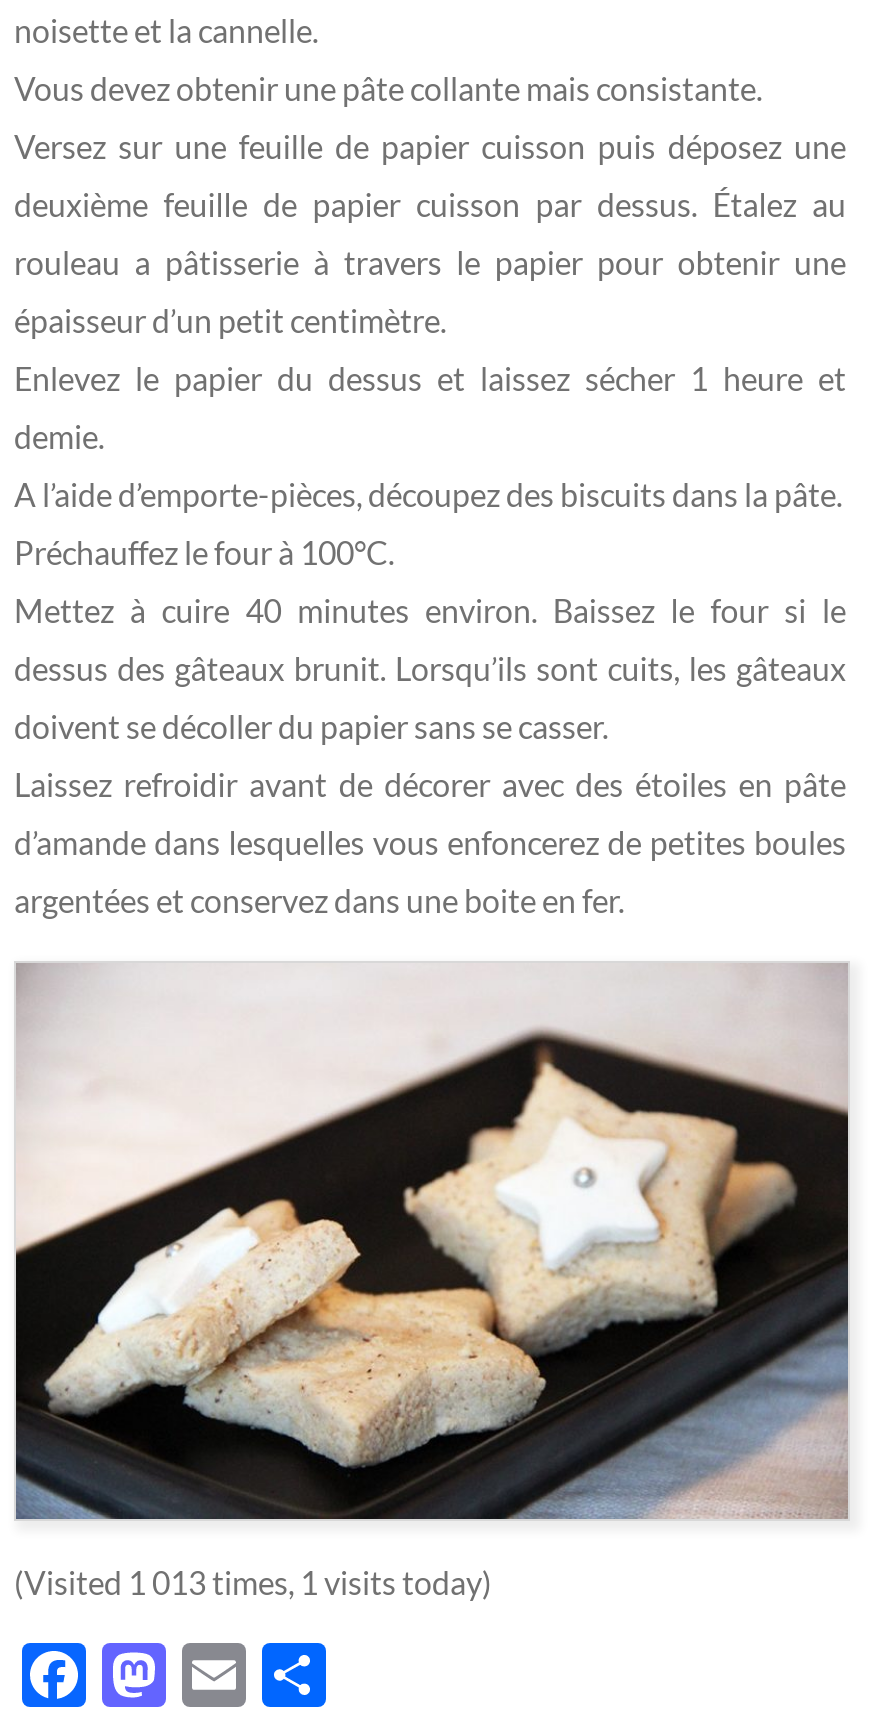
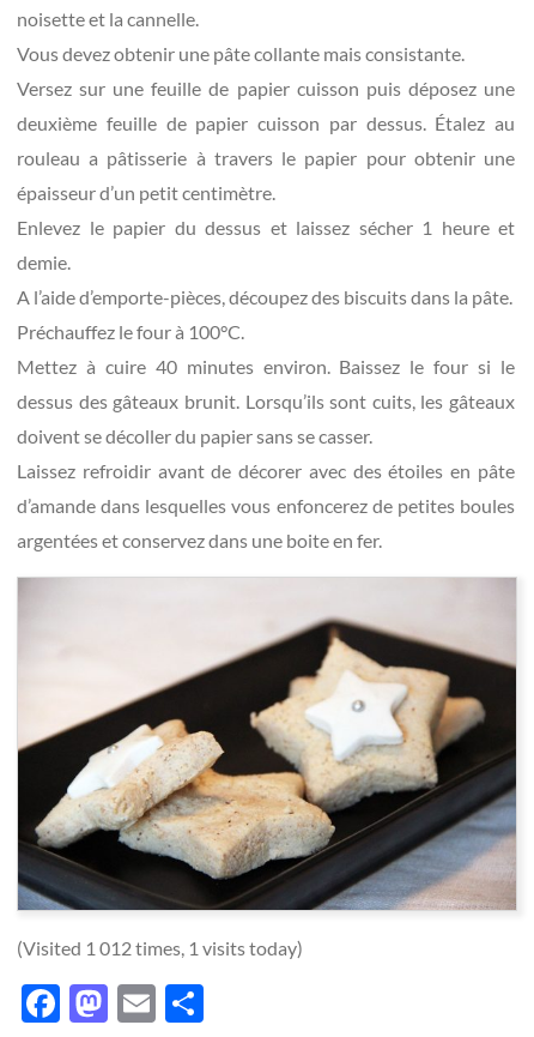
- (Visited 1 013 times, 1 visits today)
+ (Visited 1 012 times, 1 visits today)
